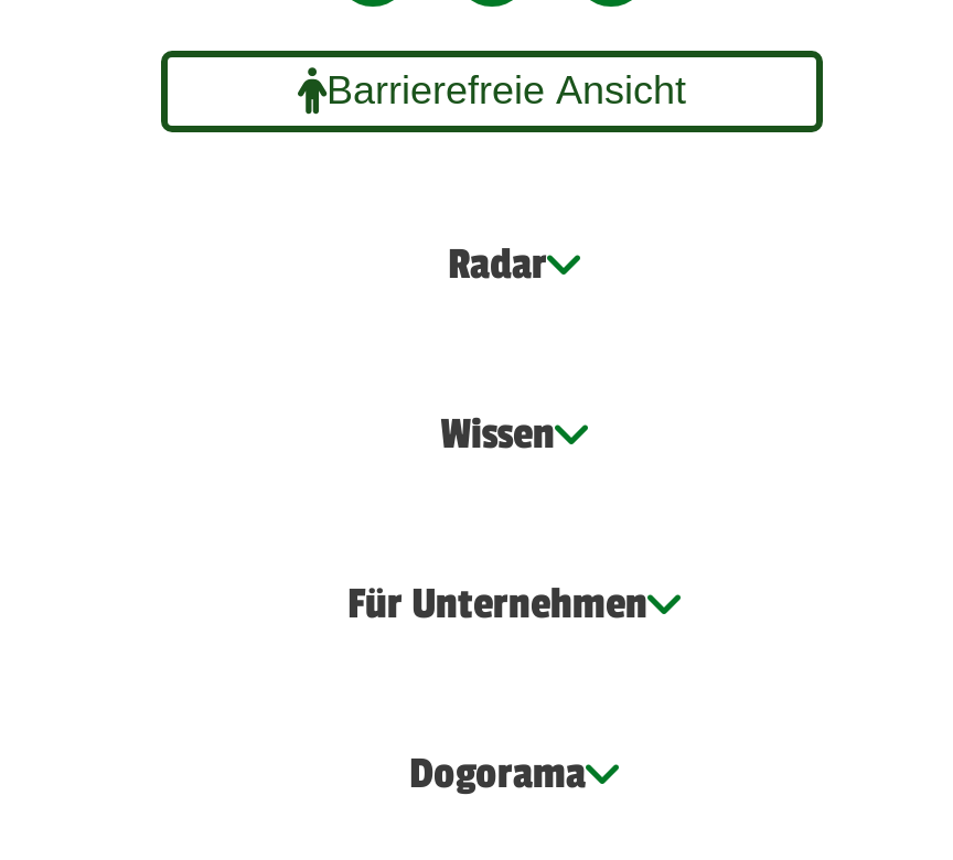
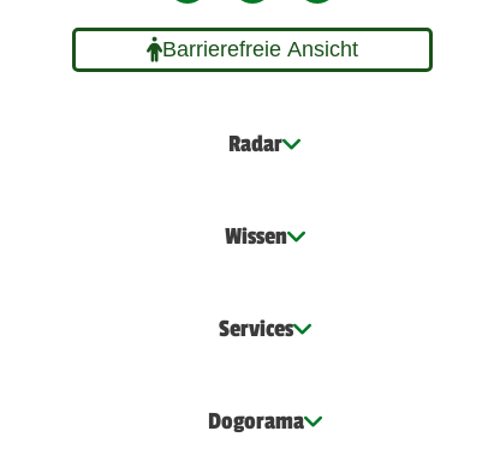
- Für Unternehmen
+ Services
